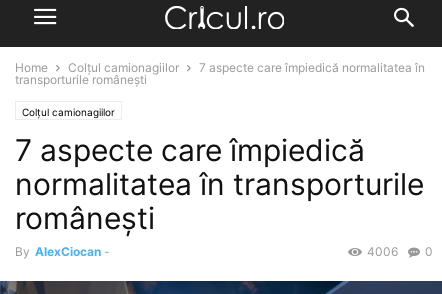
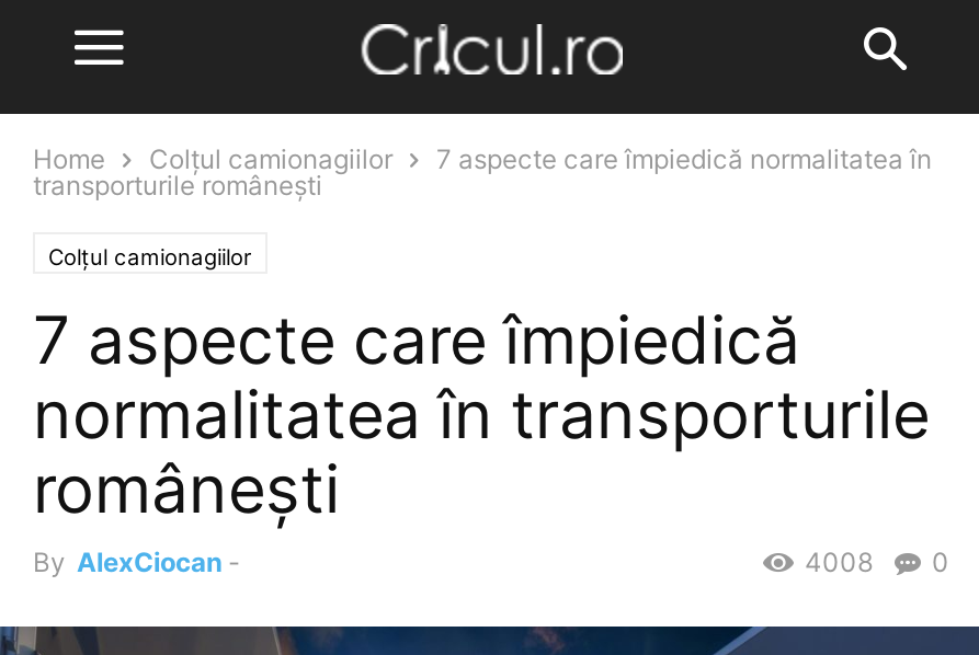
- 4006 0
+ 4008 0
